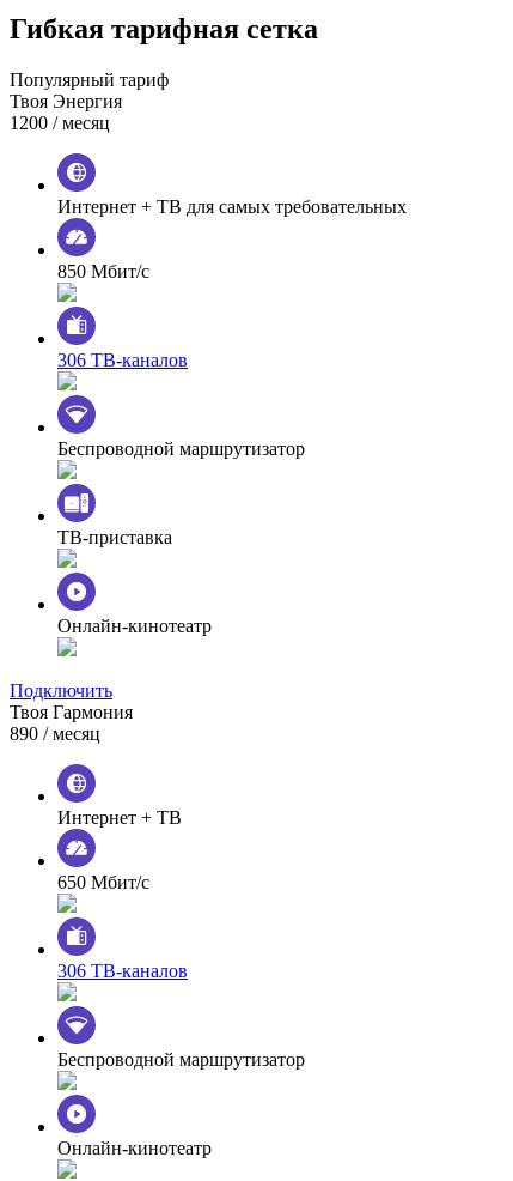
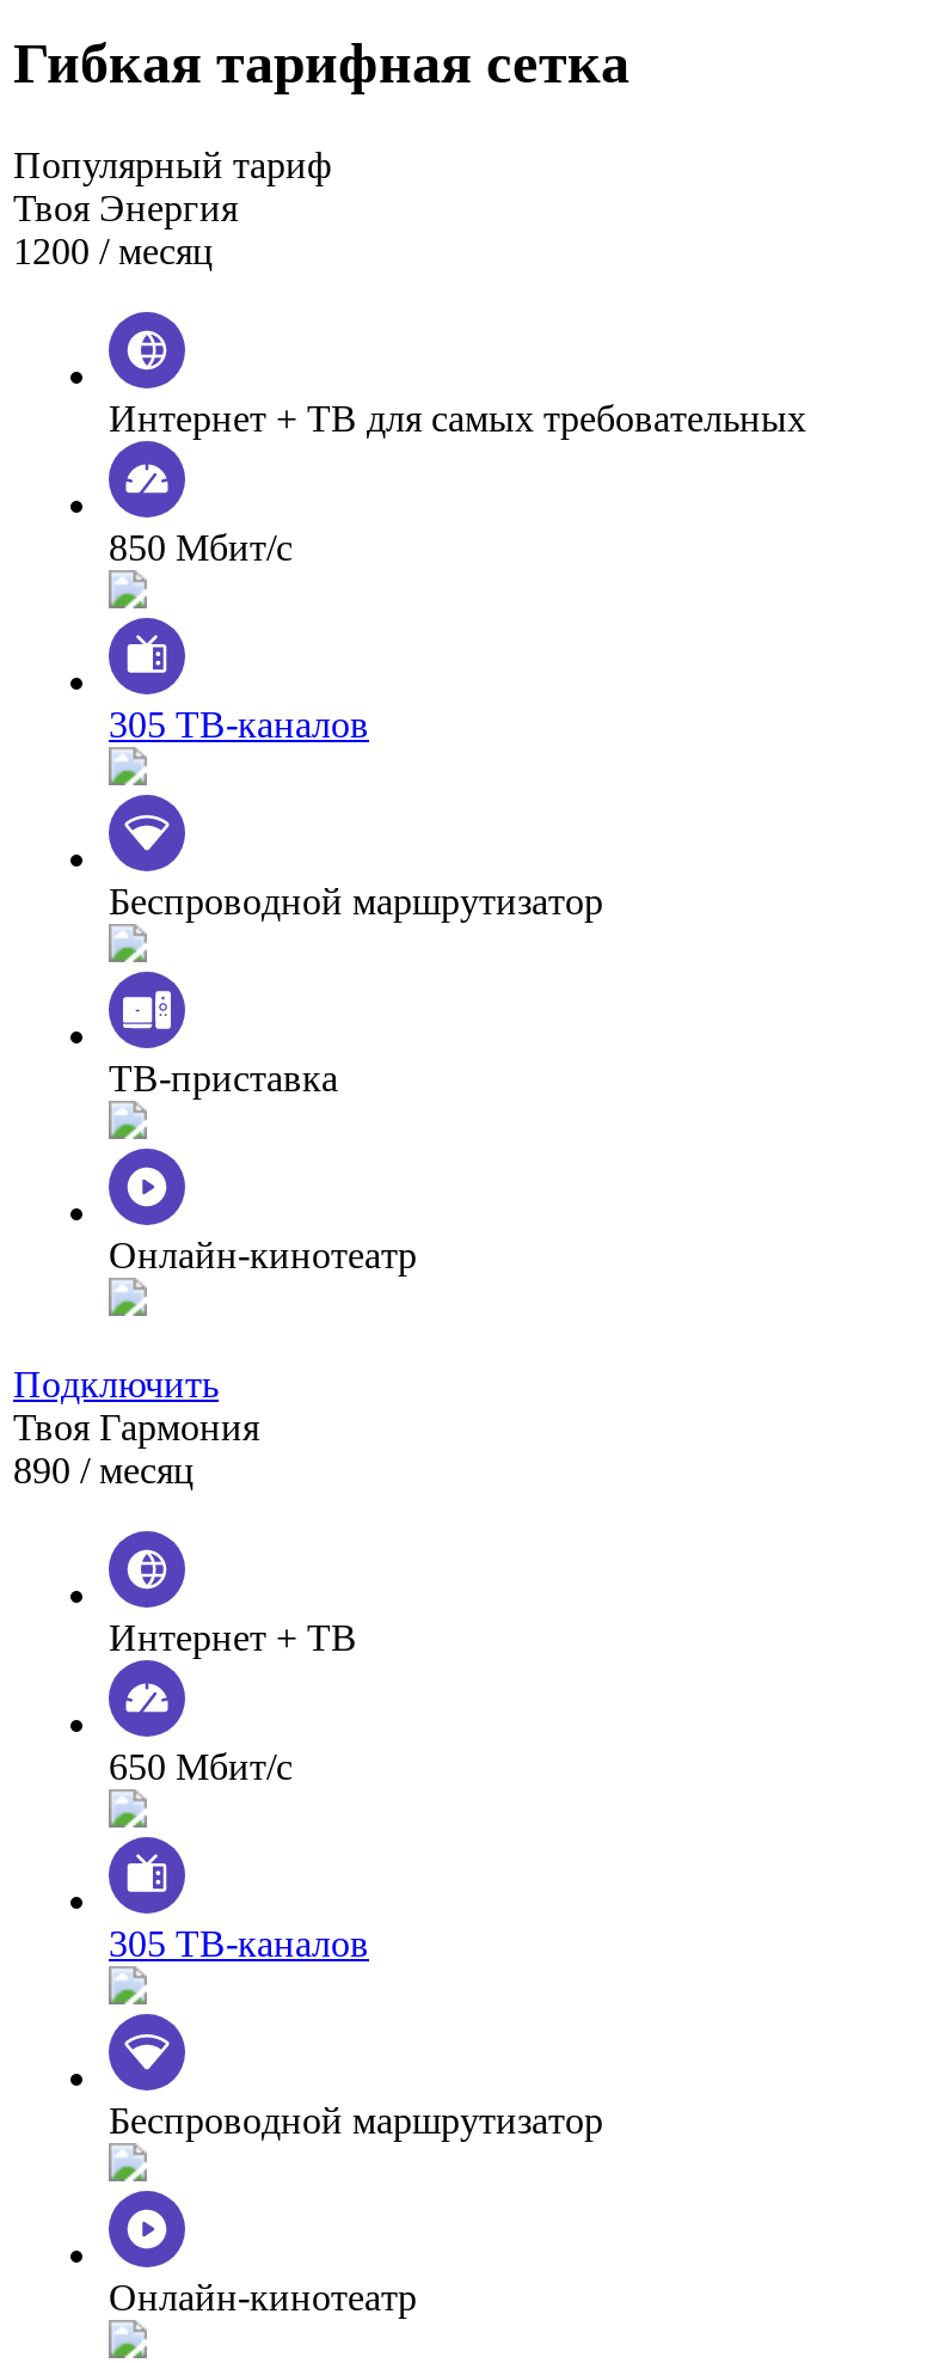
- 306 ТВ-каналов
+ 305 ТВ-каналов

- 306 ТВ-каналов
+ 305 ТВ-каналов
